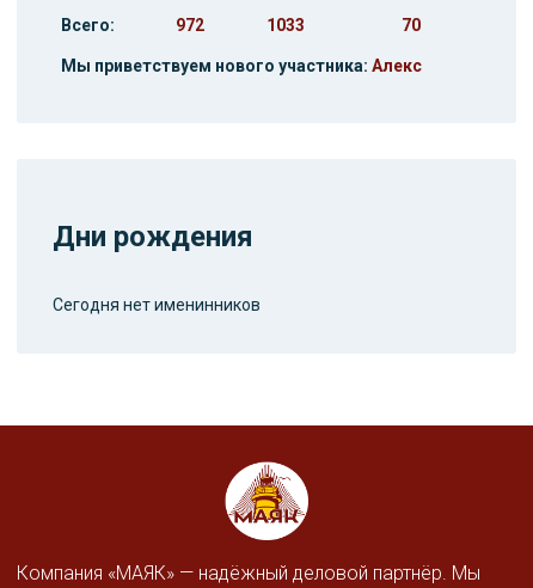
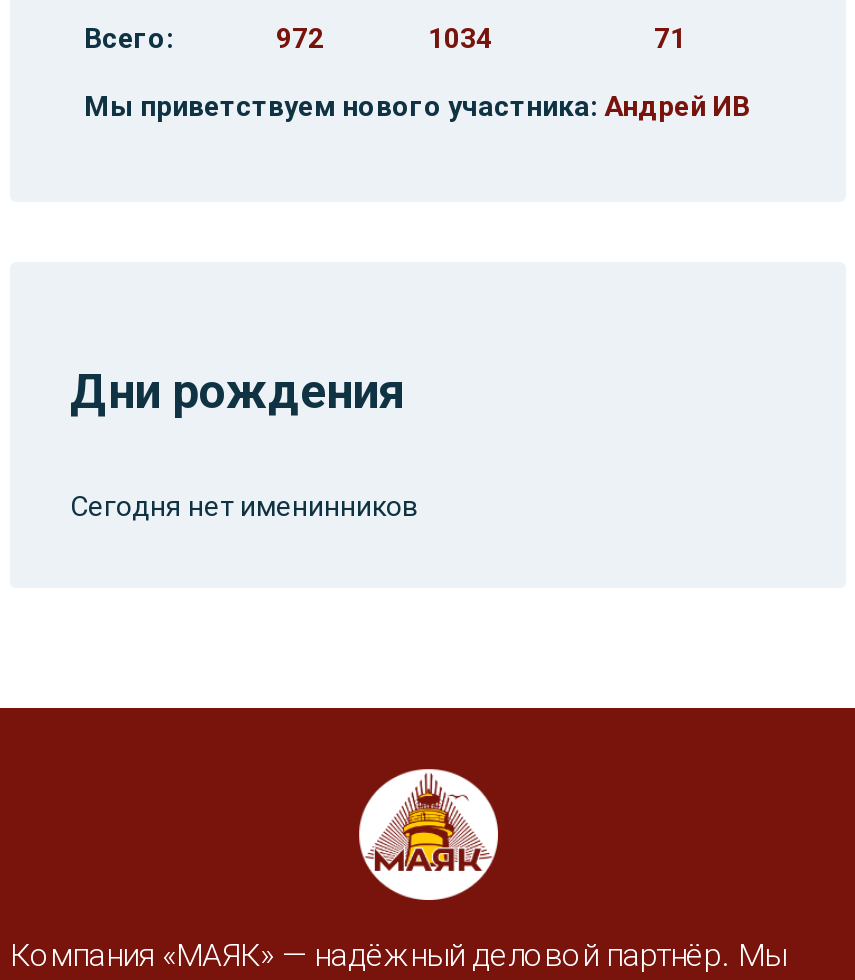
- 1033
- 70
+ 1034
+ 71

- Мы приветствуем нового участника: Алекс
+ Мы приветствуем нового участника: Андрей ИВ
